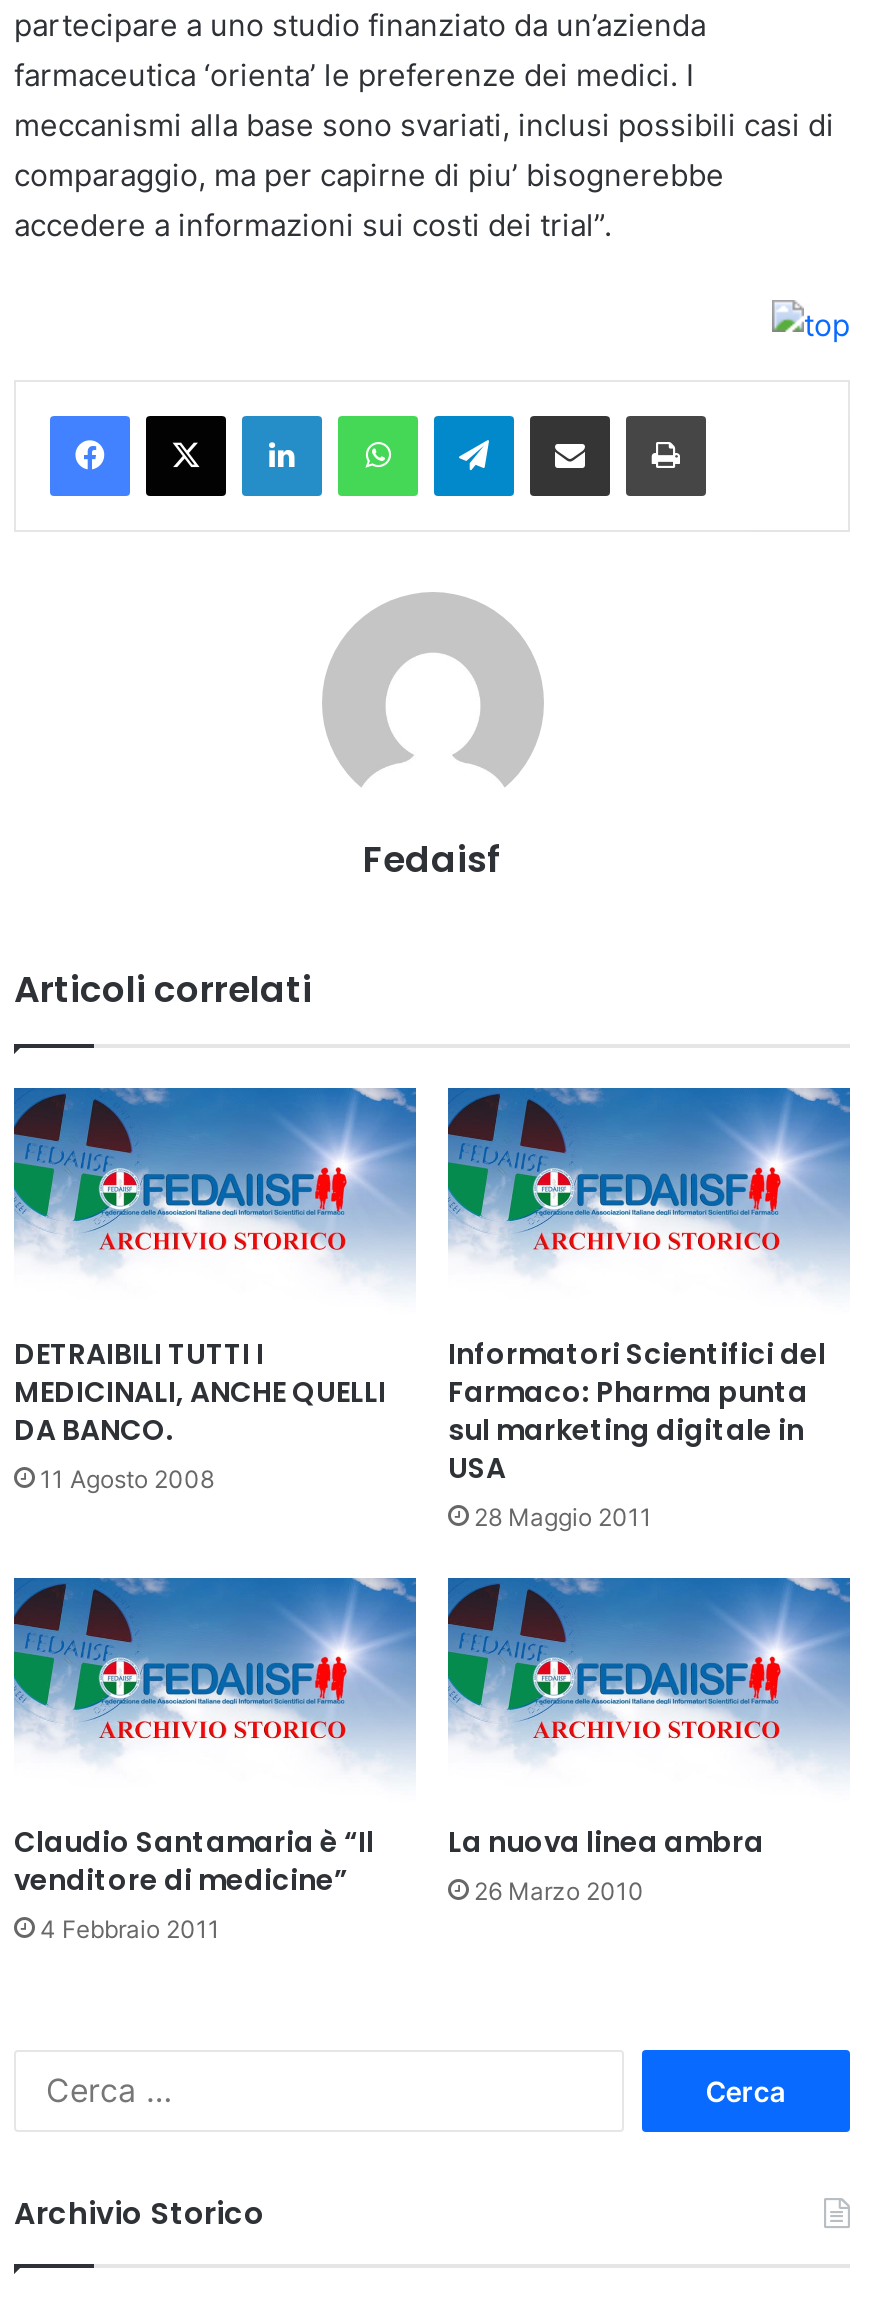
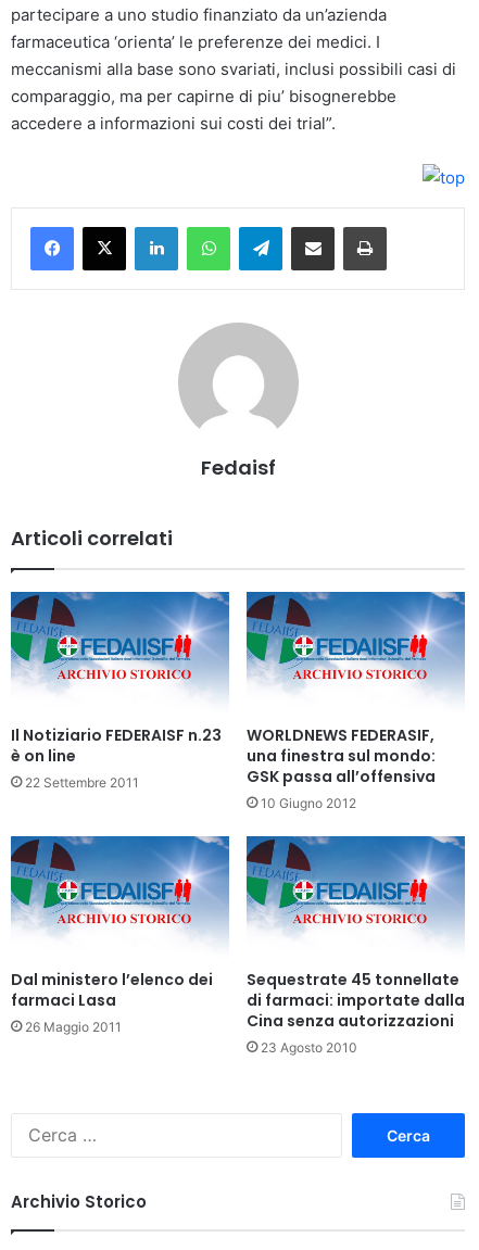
- DETRAIBILI TUTTI I
- MEDICINALI, ANCHE QUELLI
- DA BANCO.
- 11 Agosto 2008
+ Il Notiziario FEDERAISF n.23
+ è on line
+ 22 Settembre 2011

- Informatori Scientifici del
- Farmaco: Pharma punta
- sul marketing digitale in
- USA
- 28 Maggio 2011
+ WORLDNEWS FEDERASIF,
+ una finestra sul mondo:
+ GSK passa all’offensiva
+ 10 Giugno 2012

- [image]
- Claudio Santamaria è “Il
- venditore di medicine”
- 4 Febbraio 2011
+ [image]
+ Dal ministero l’elenco dei
+ farmaci Lasa
+ 26 Maggio 2011

- [image]
- La nuova linea ambra
- 26 Marzo 2010
+ [image]
+ Sequestrate 45 tonnellate
+ di farmaci: importate dalla
+ Cina senza autorizzazioni
+ 23 Agosto 2010
